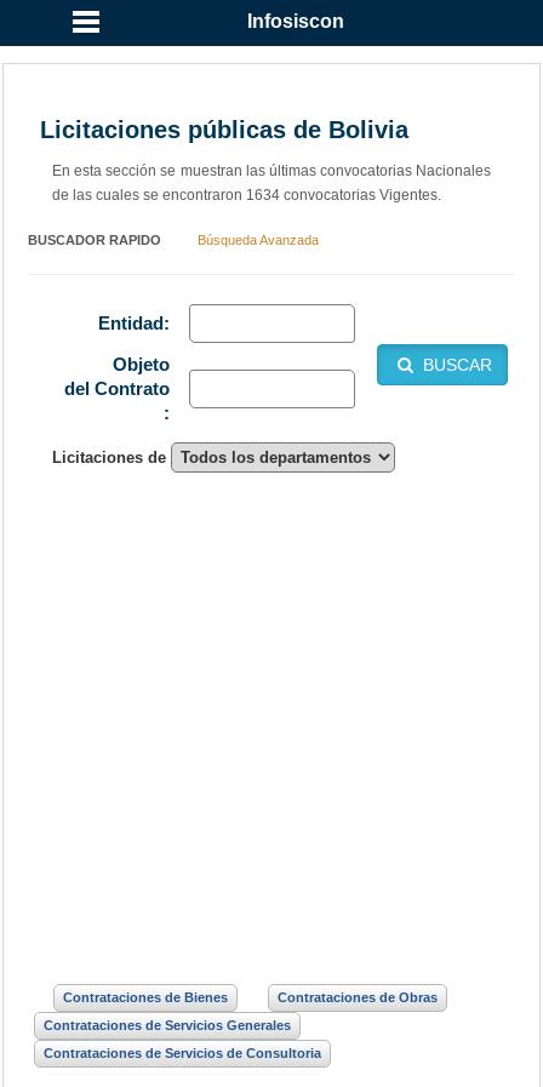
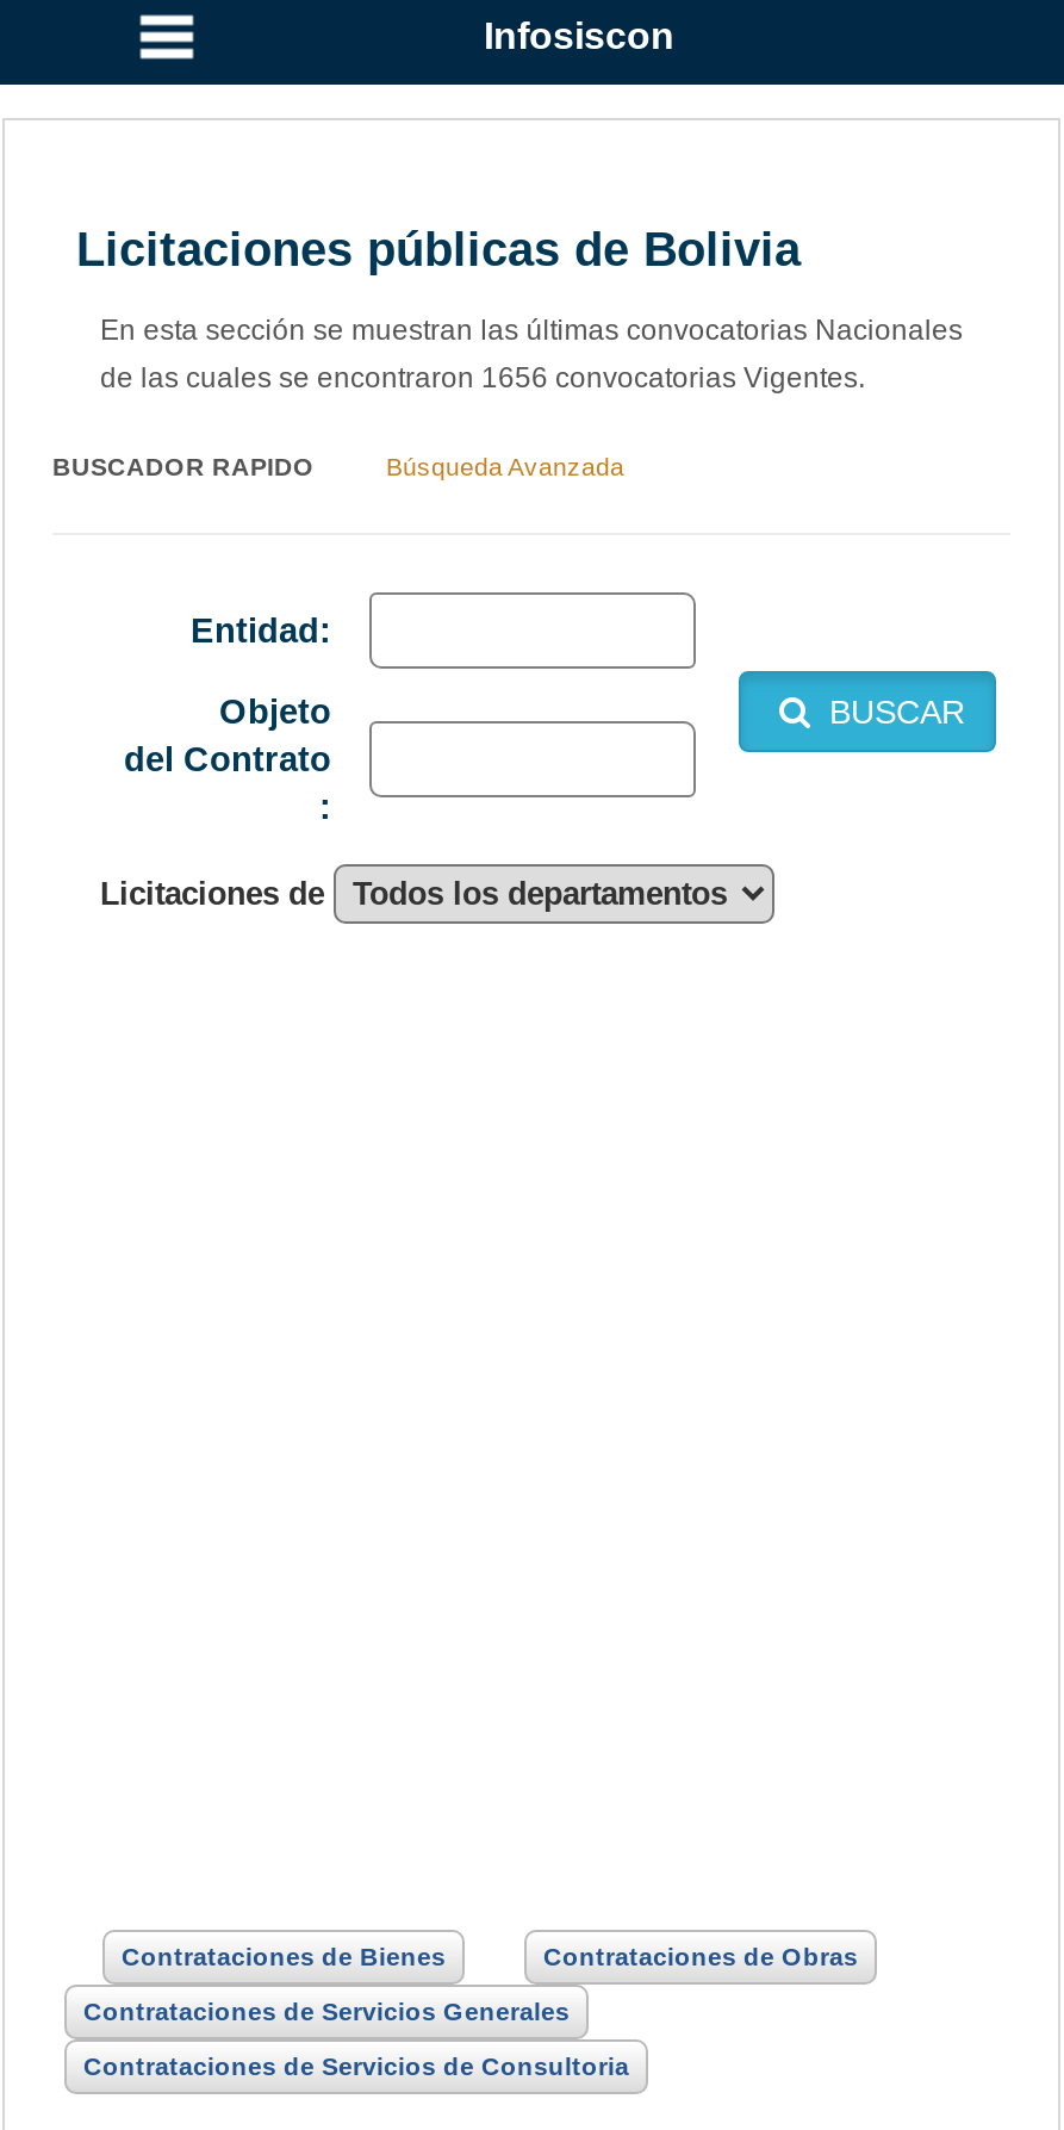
- de las cuales se encontraron 1634 convocatorias Vigentes.
+ de las cuales se encontraron 1656 convocatorias Vigentes.
